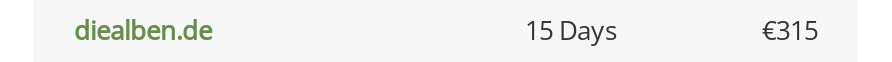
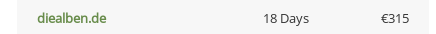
- 15 Days
+ 18 Days
